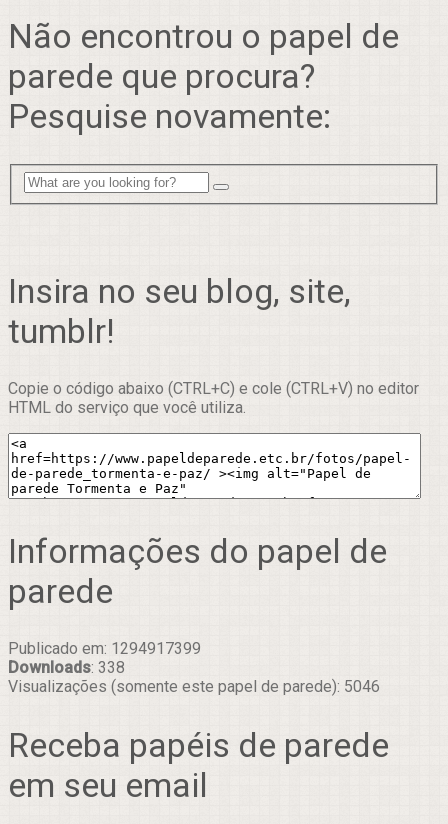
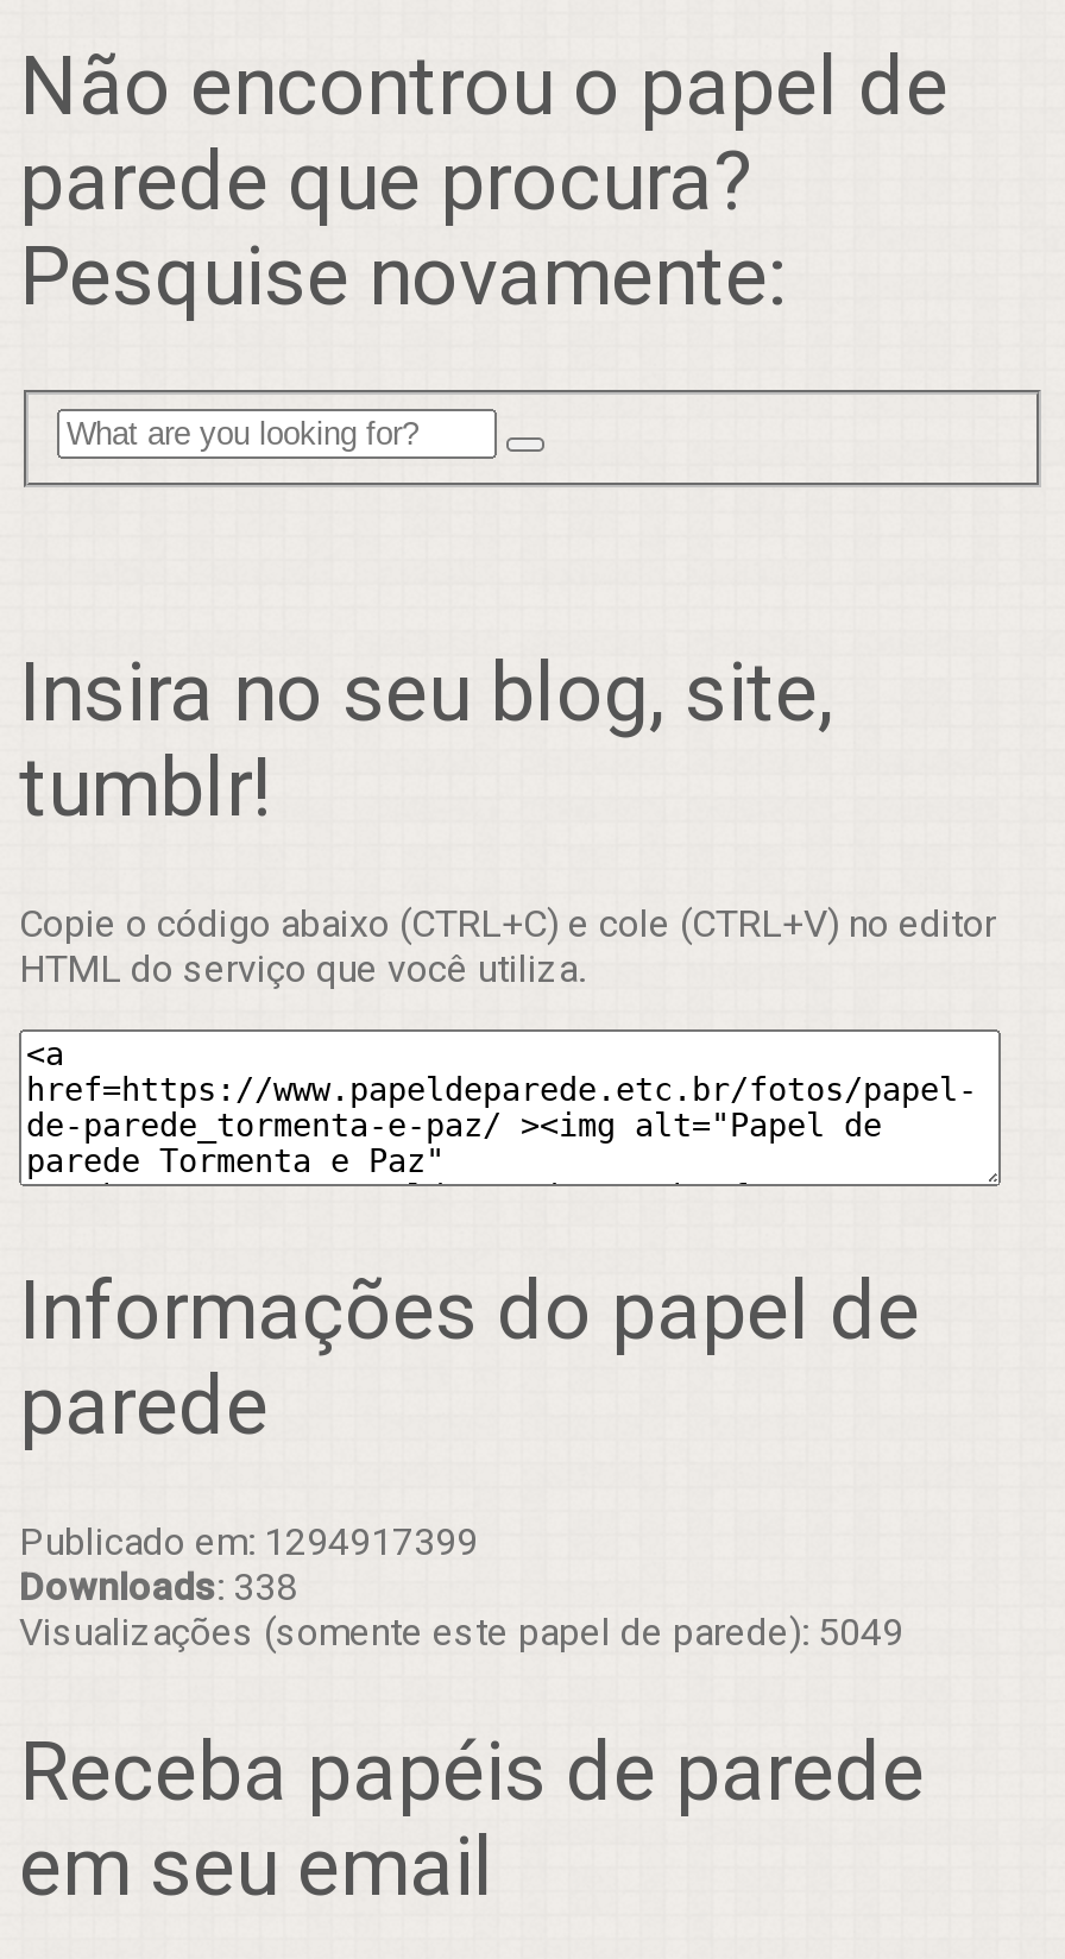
- Visualizações (somente este papel de parede): 5046
+ Visualizações (somente este papel de parede): 5049
